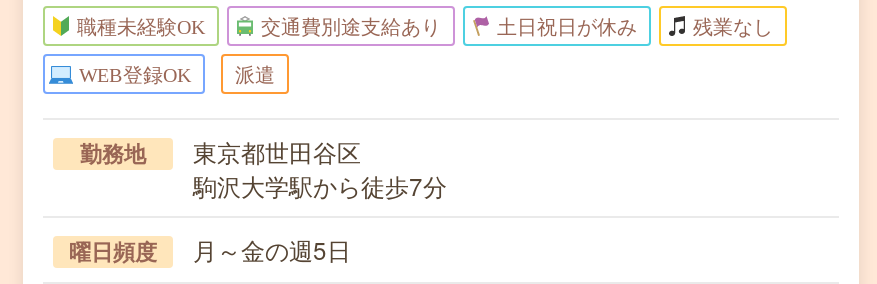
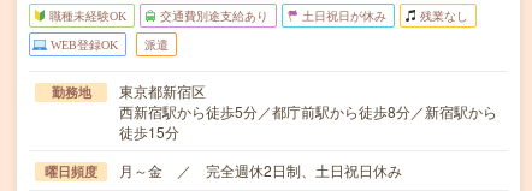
- 東京都世田谷区
- 駒沢大学駅から徒歩7分
+ 東京都新宿区
+ 西新宿駅から徒歩5分／都庁前駅から徒歩8分／新宿駅から
+ 徒歩15分

- 月～金の週5日
+ 月～金 ／ 完全週休2日制、土日祝日休み
